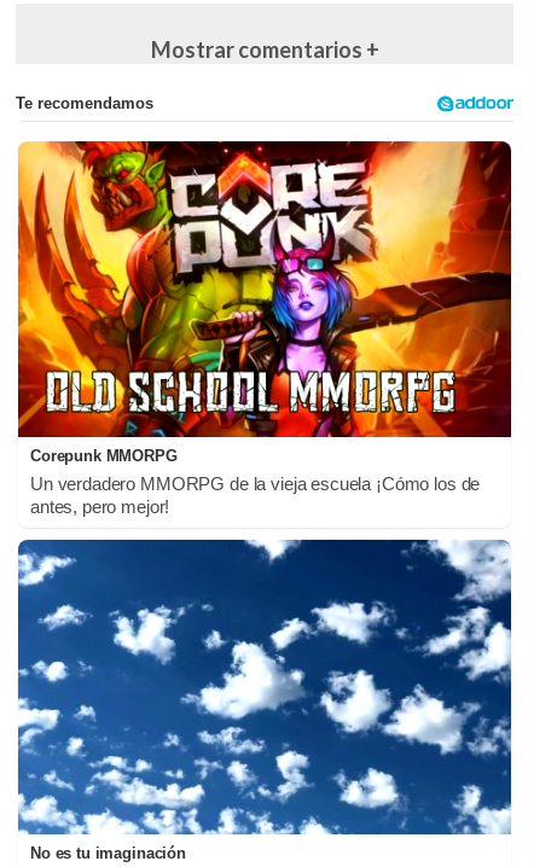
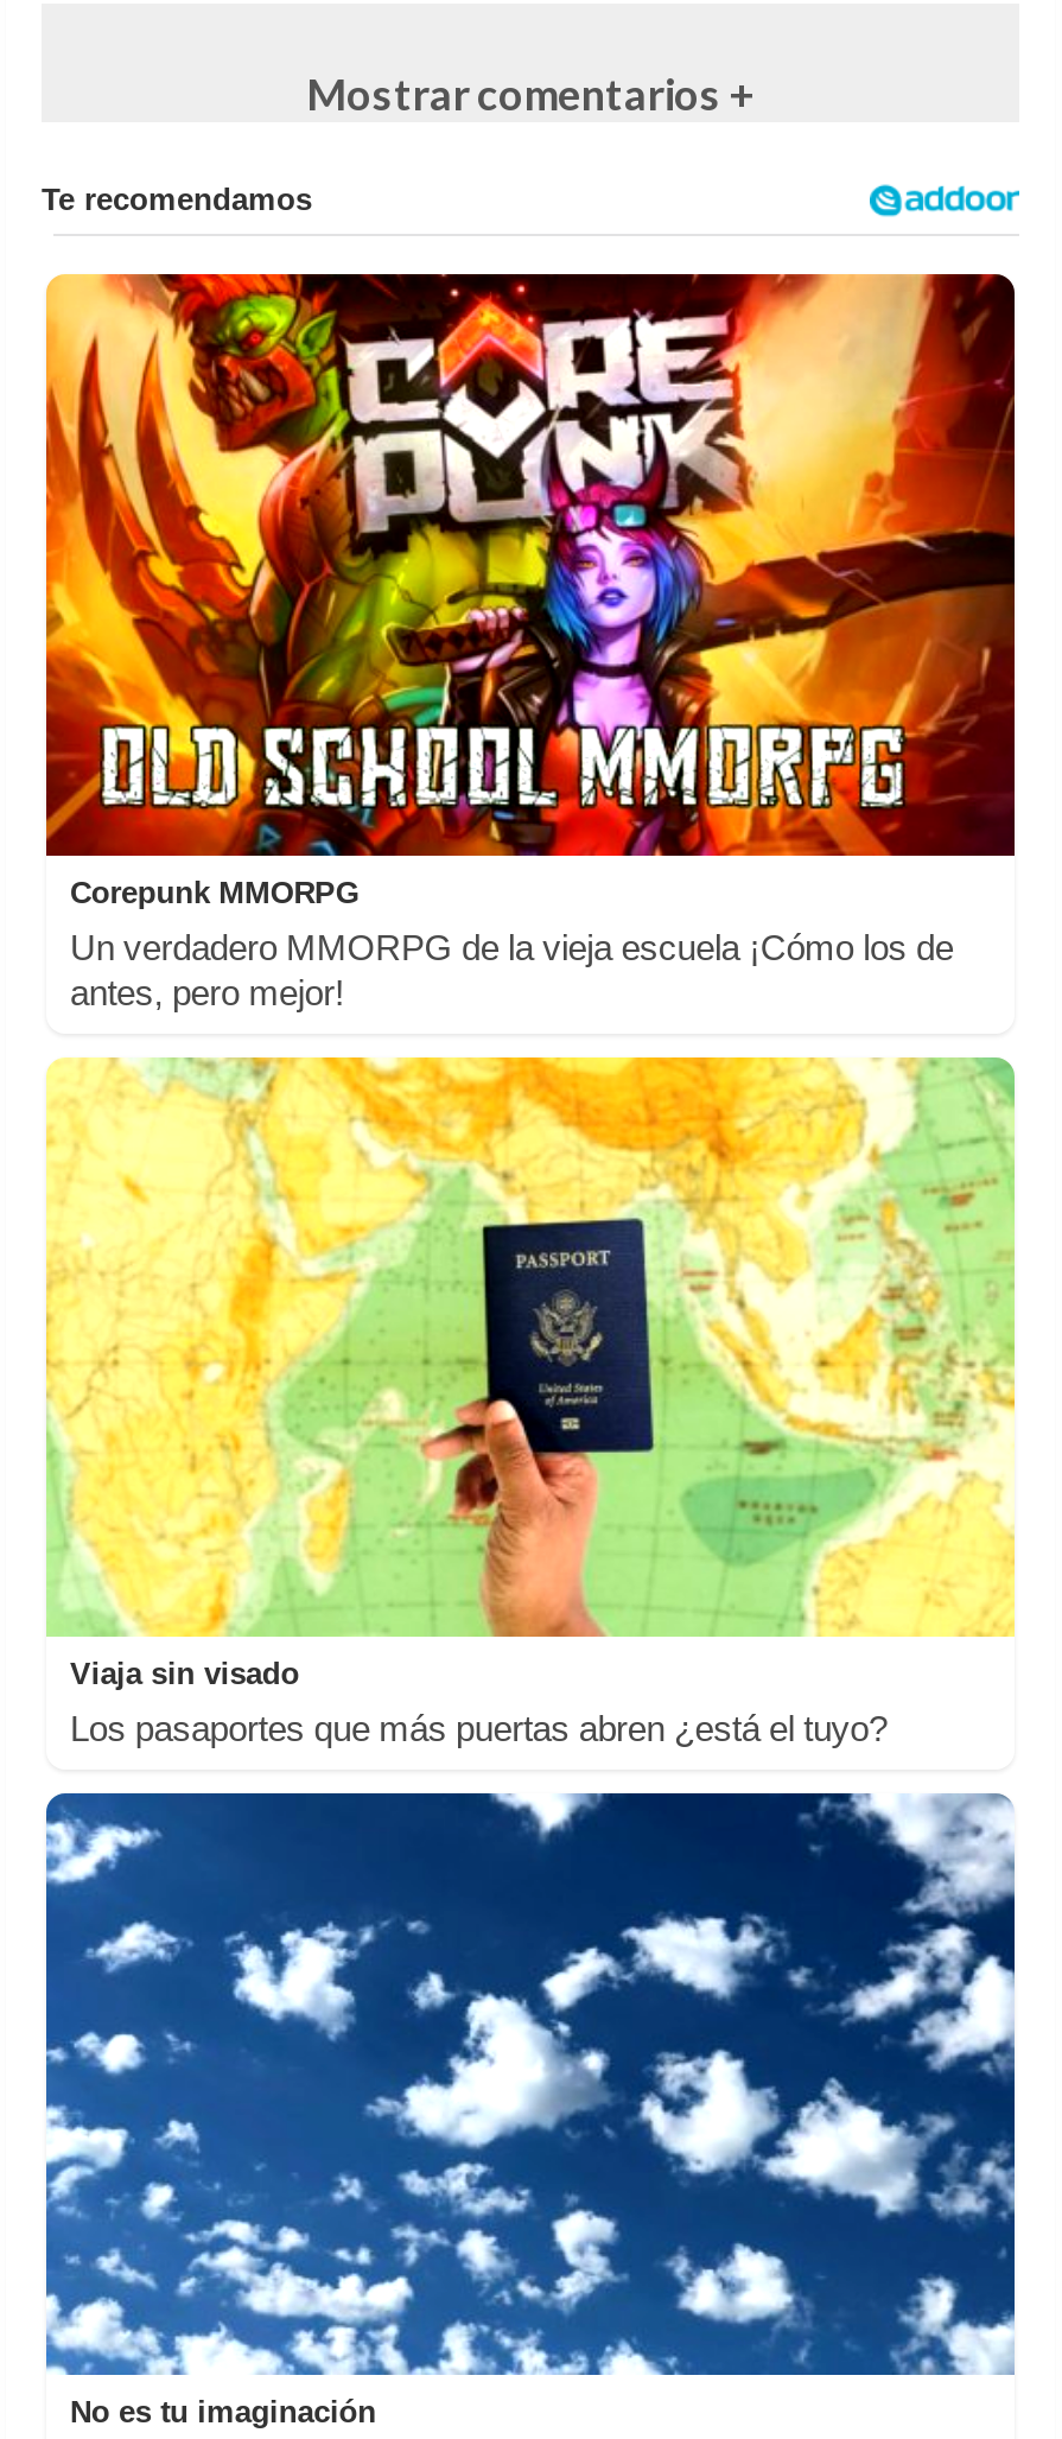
+ [image]
+ Viaja sin visado
+ Los pasaportes que más puertas abren ¿está el tuyo?
